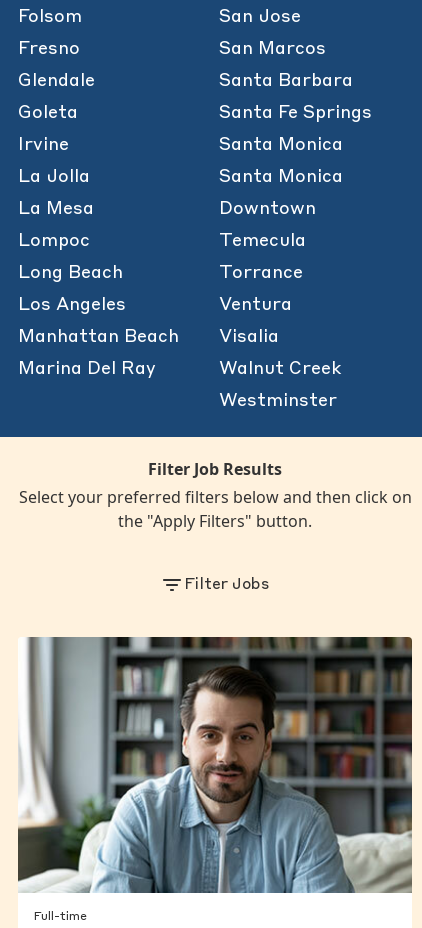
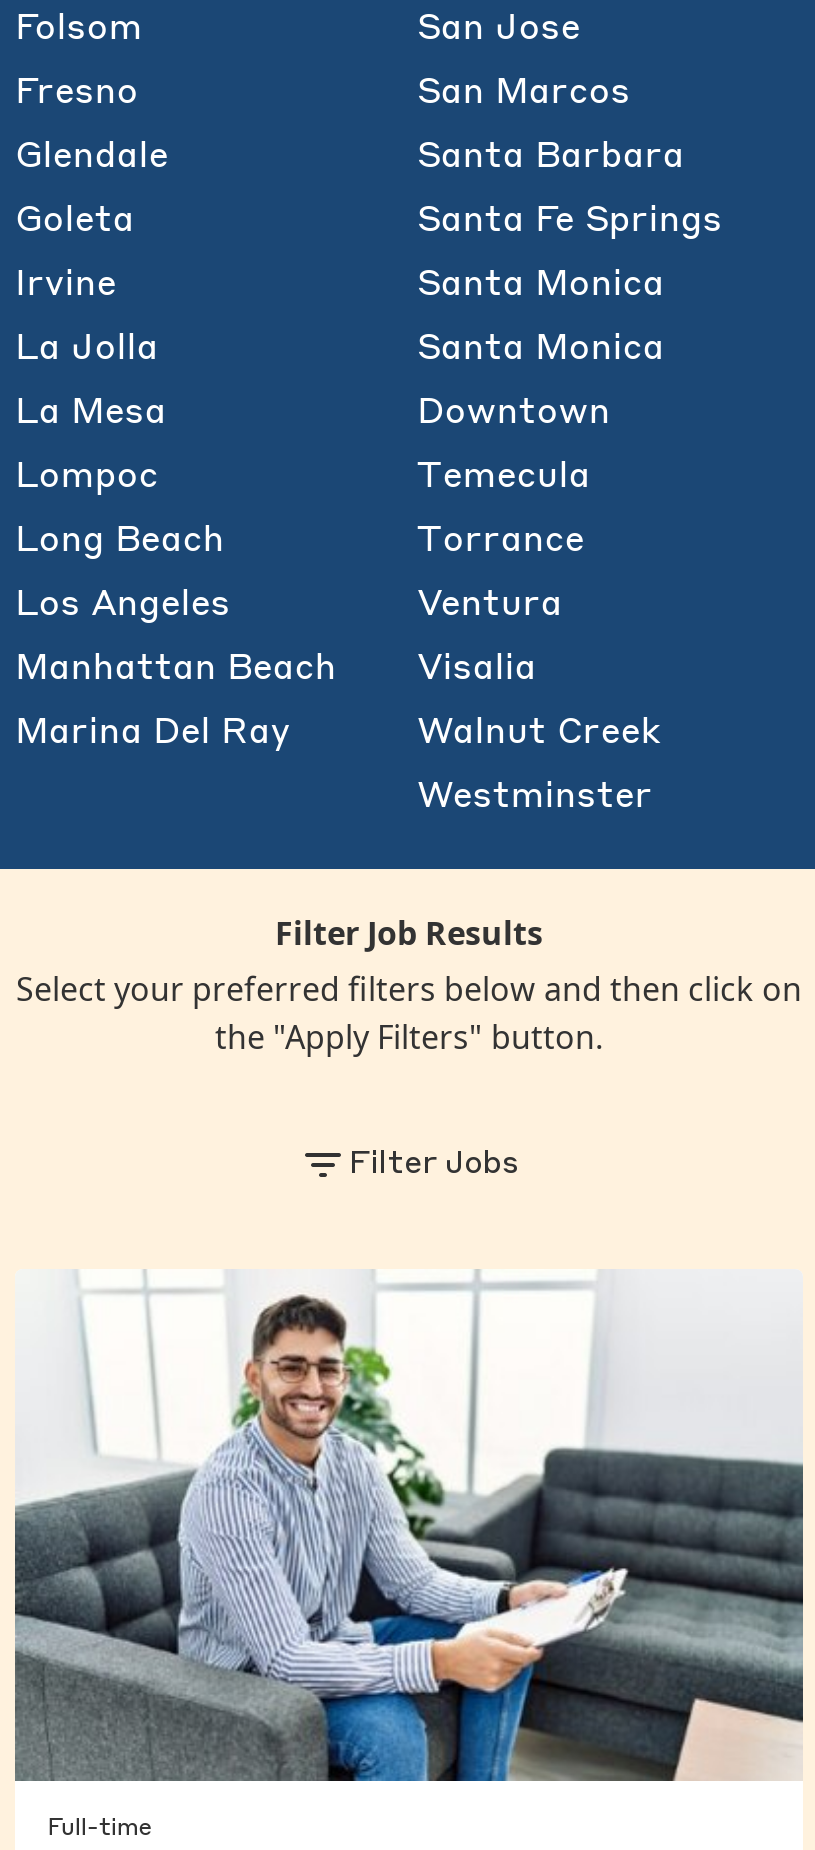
- [image]
+ [image]
